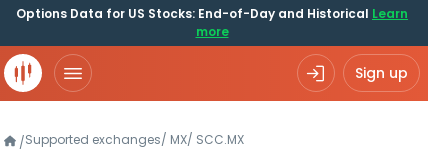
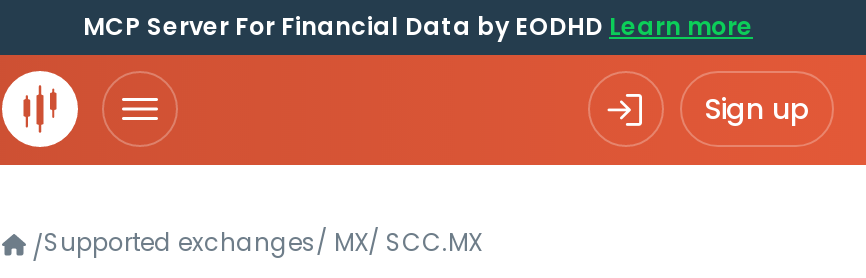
- Options Data for US Stocks: End-of-Day and Historical Learn
- more
+ MCP Server For Financial Data by EODHD Learn more
